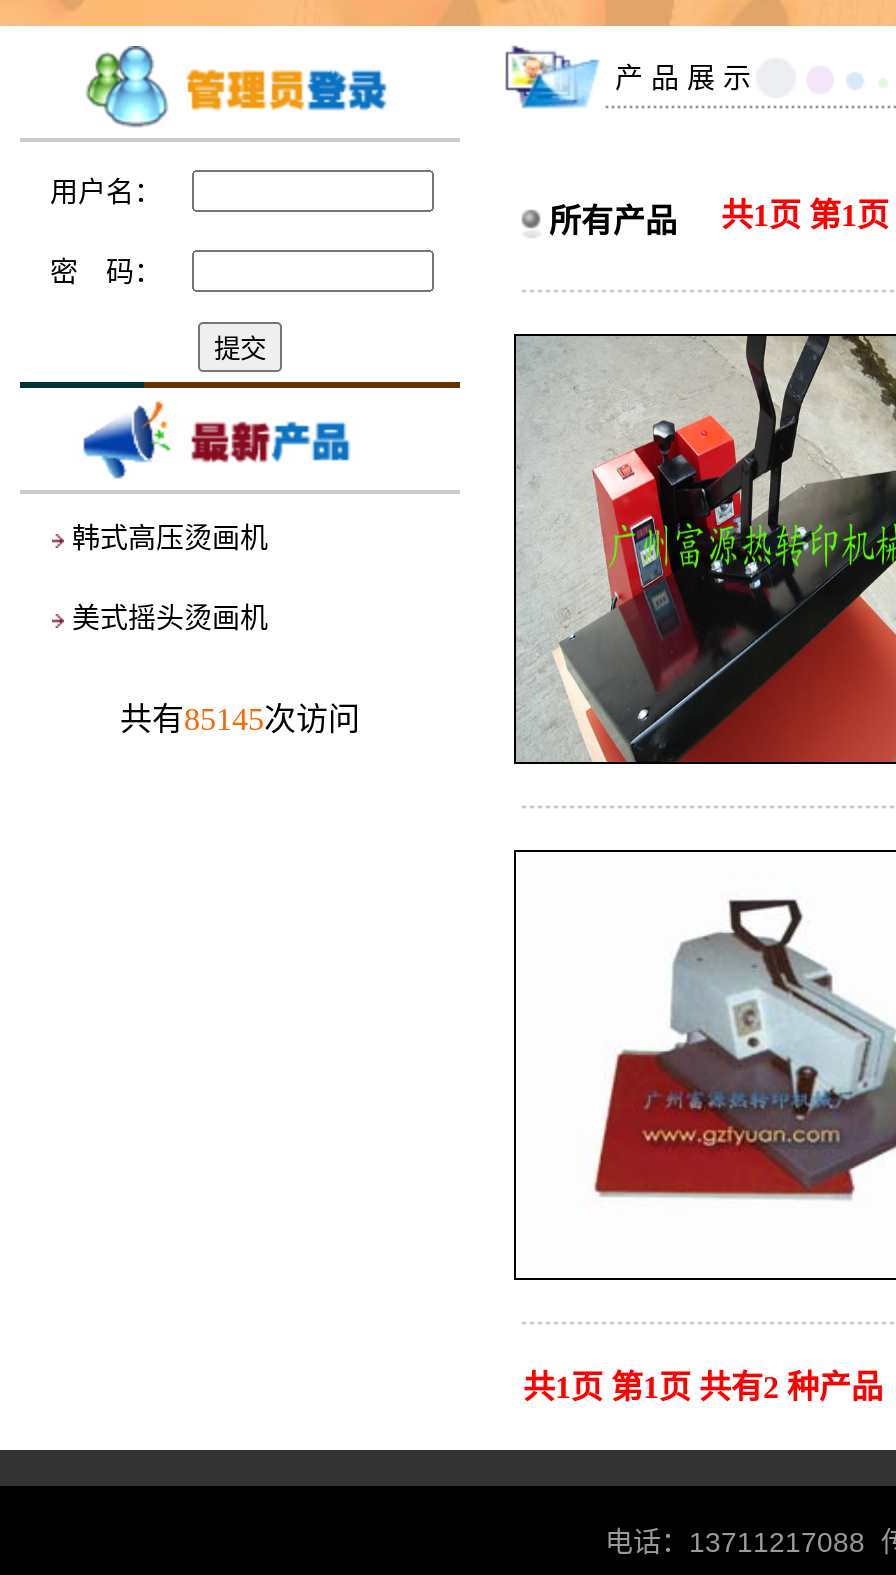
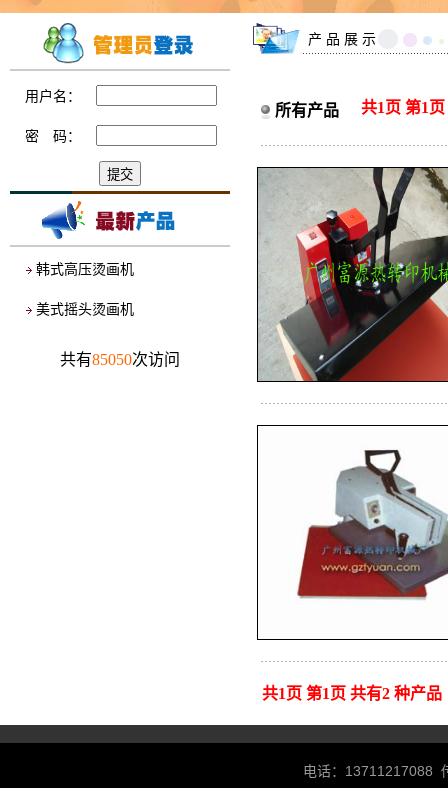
- 共有85145次访问
+ 共有85050次访问
